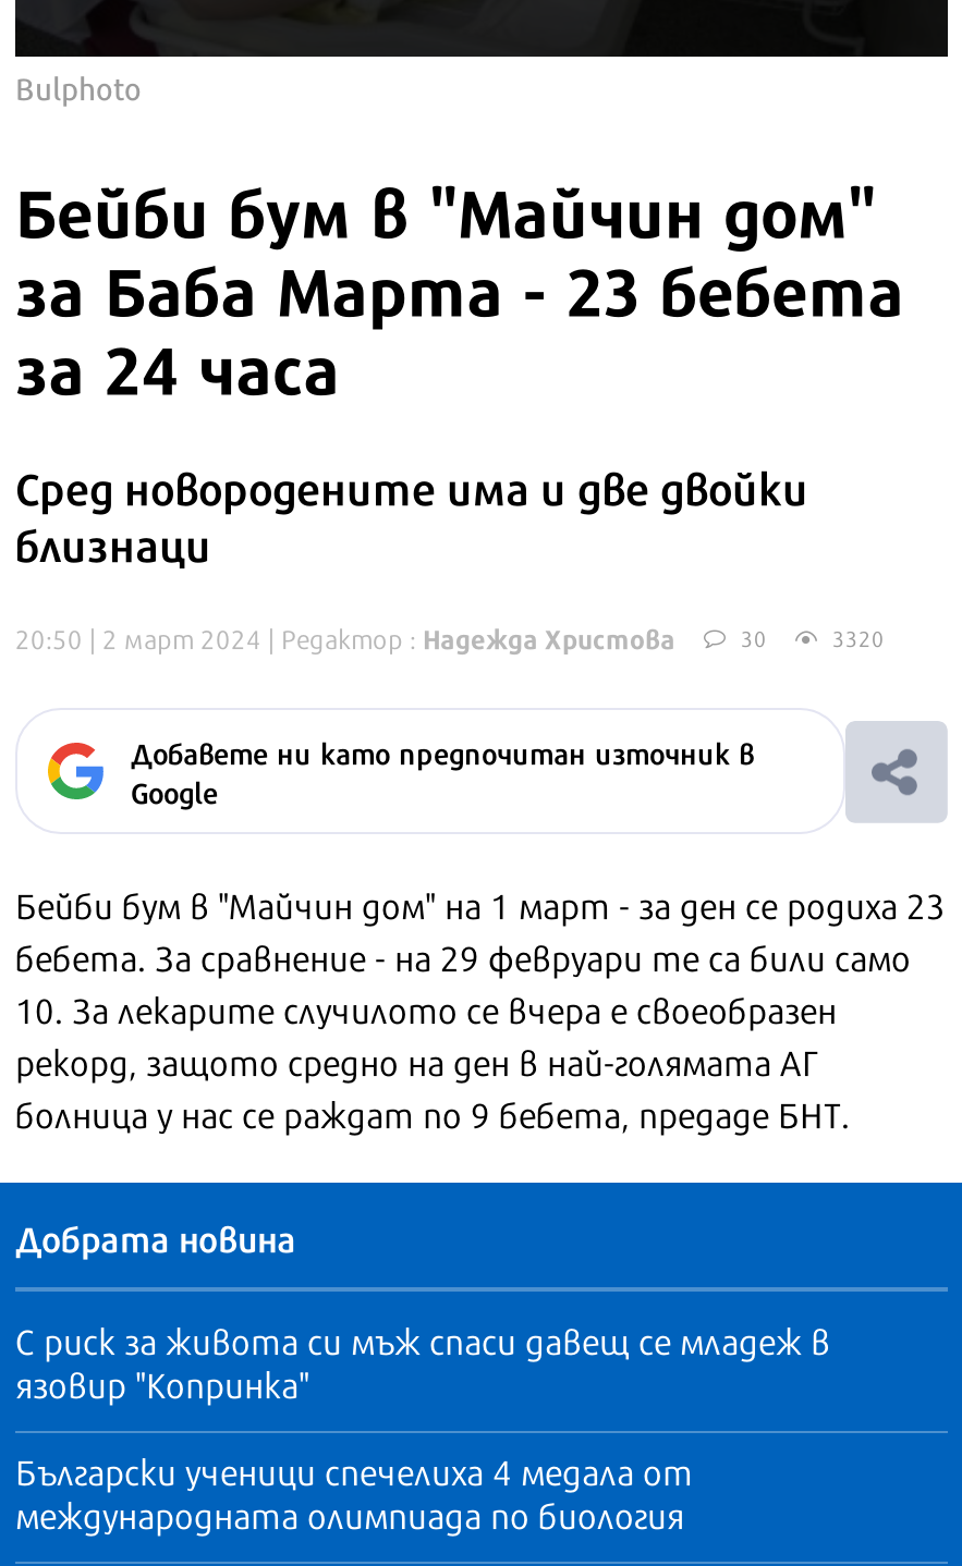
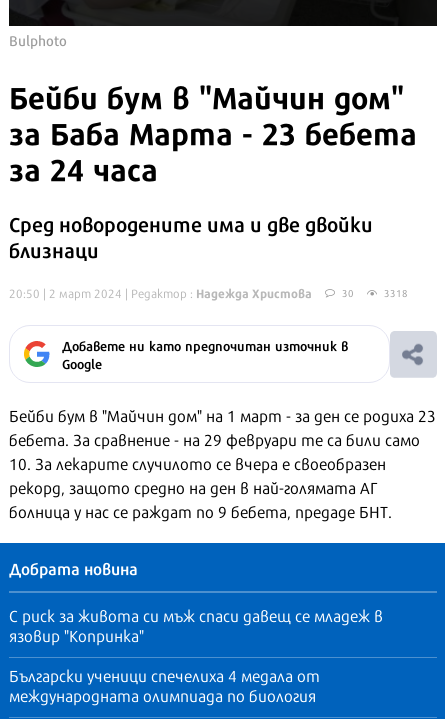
- 3320
+ 3318
